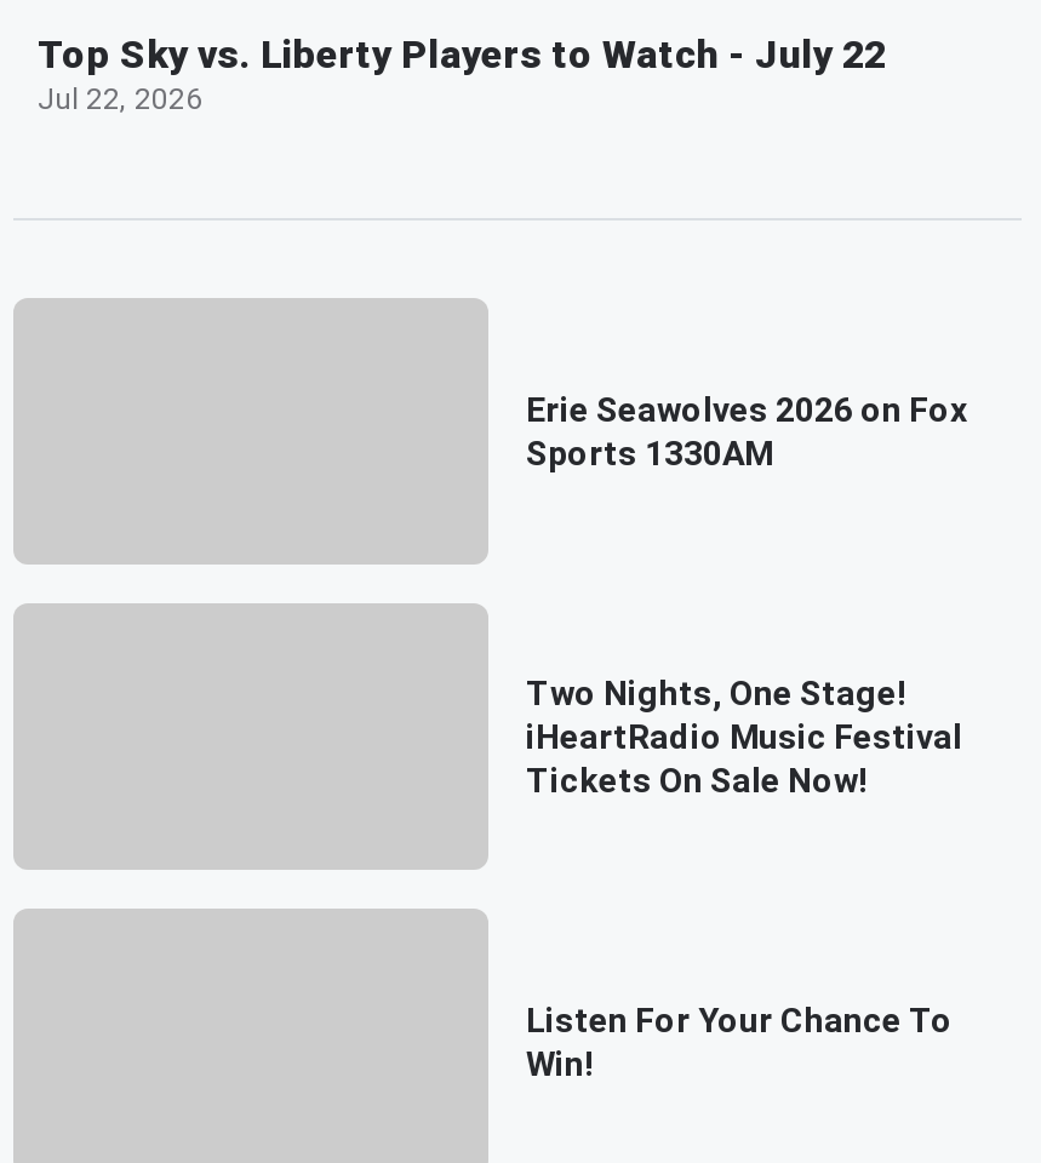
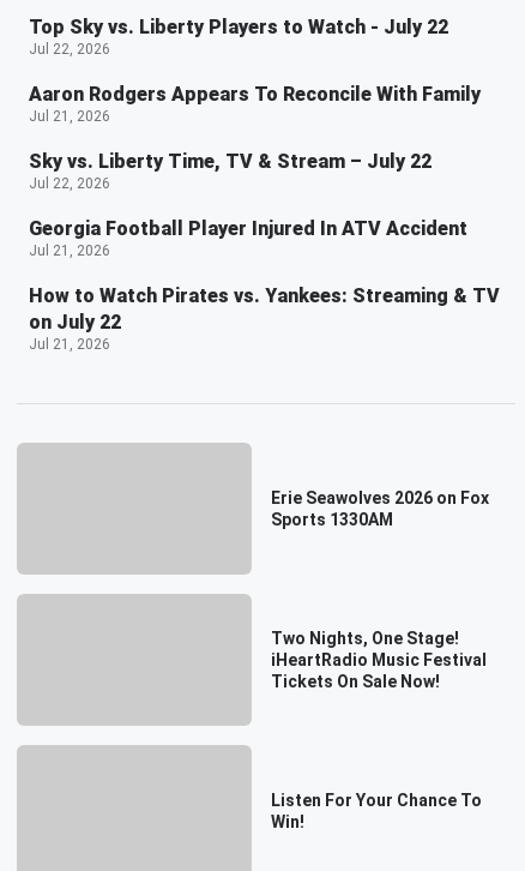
+ Aaron Rodgers Appears To Reconcile With Family
+ Jul 21, 2026
+ Sky vs. Liberty Time, TV & Stream – July 22
+ Jul 22, 2026
+ Georgia Football Player Injured In ATV Accident
+ Jul 21, 2026
+ How to Watch Pirates vs. Yankees: Streaming & TV
+ on July 22
+ Jul 21, 2026
